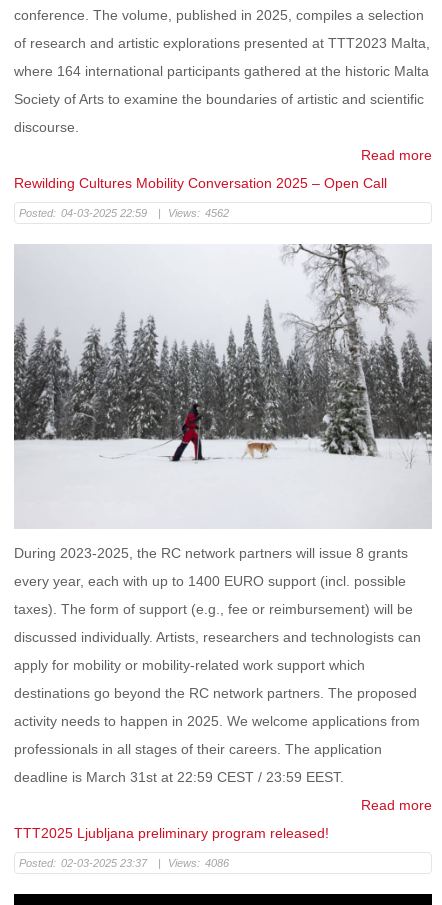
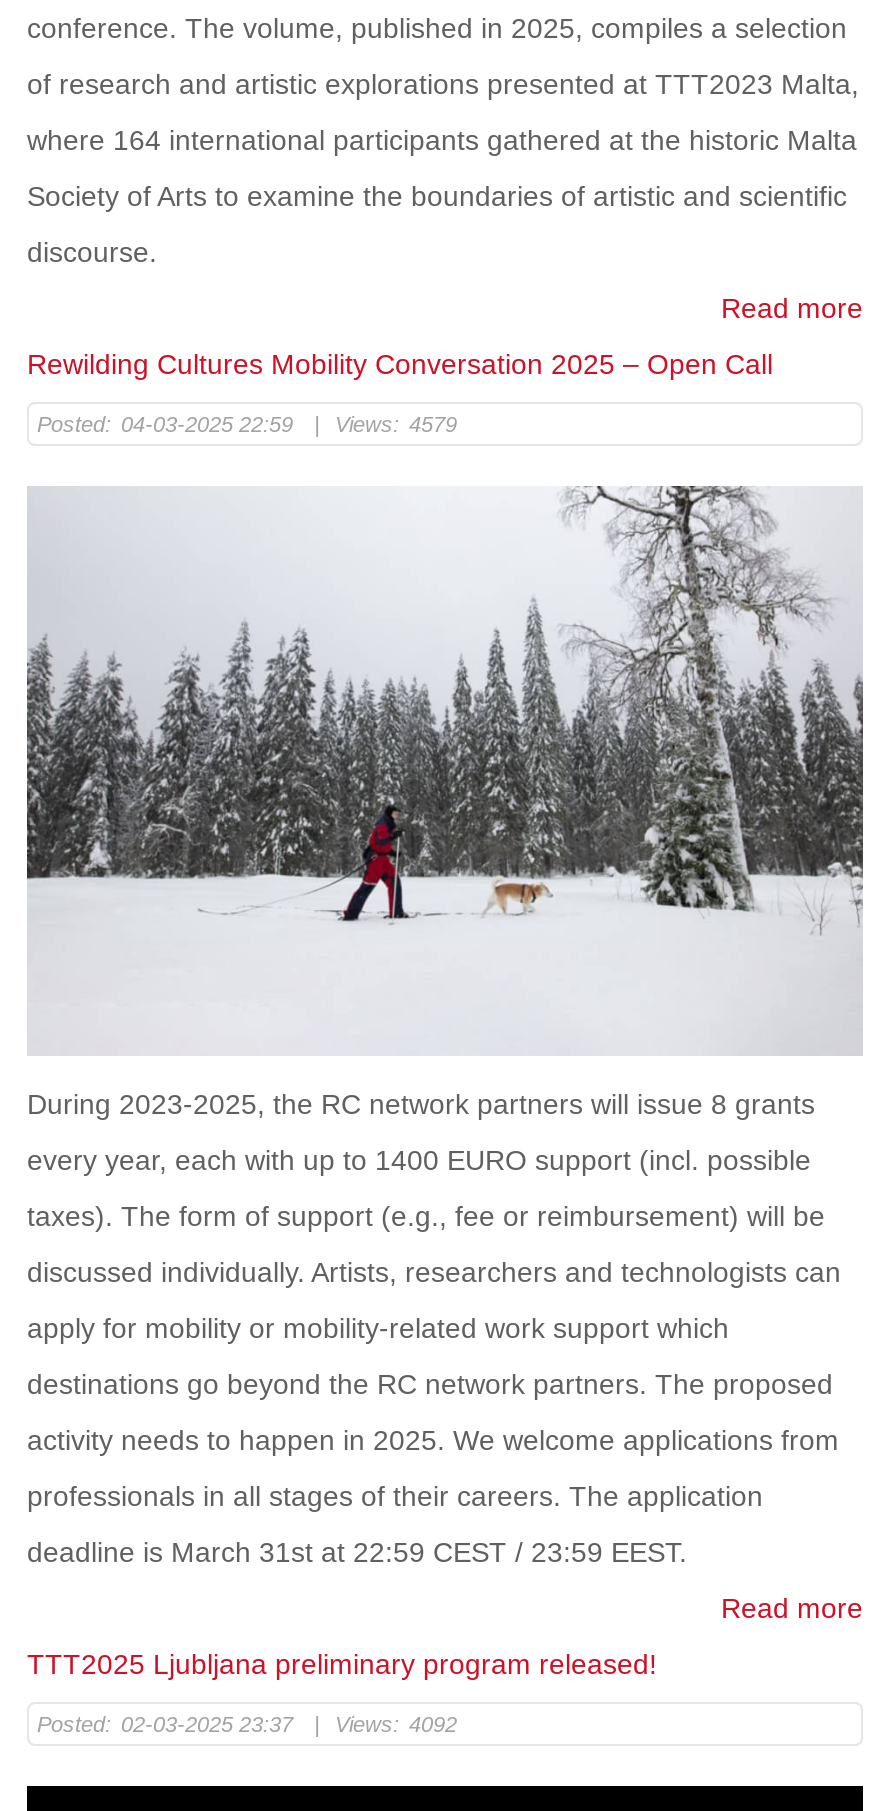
- Views: 4562
+ Views: 4579

- Views: 4086
+ Views: 4092
